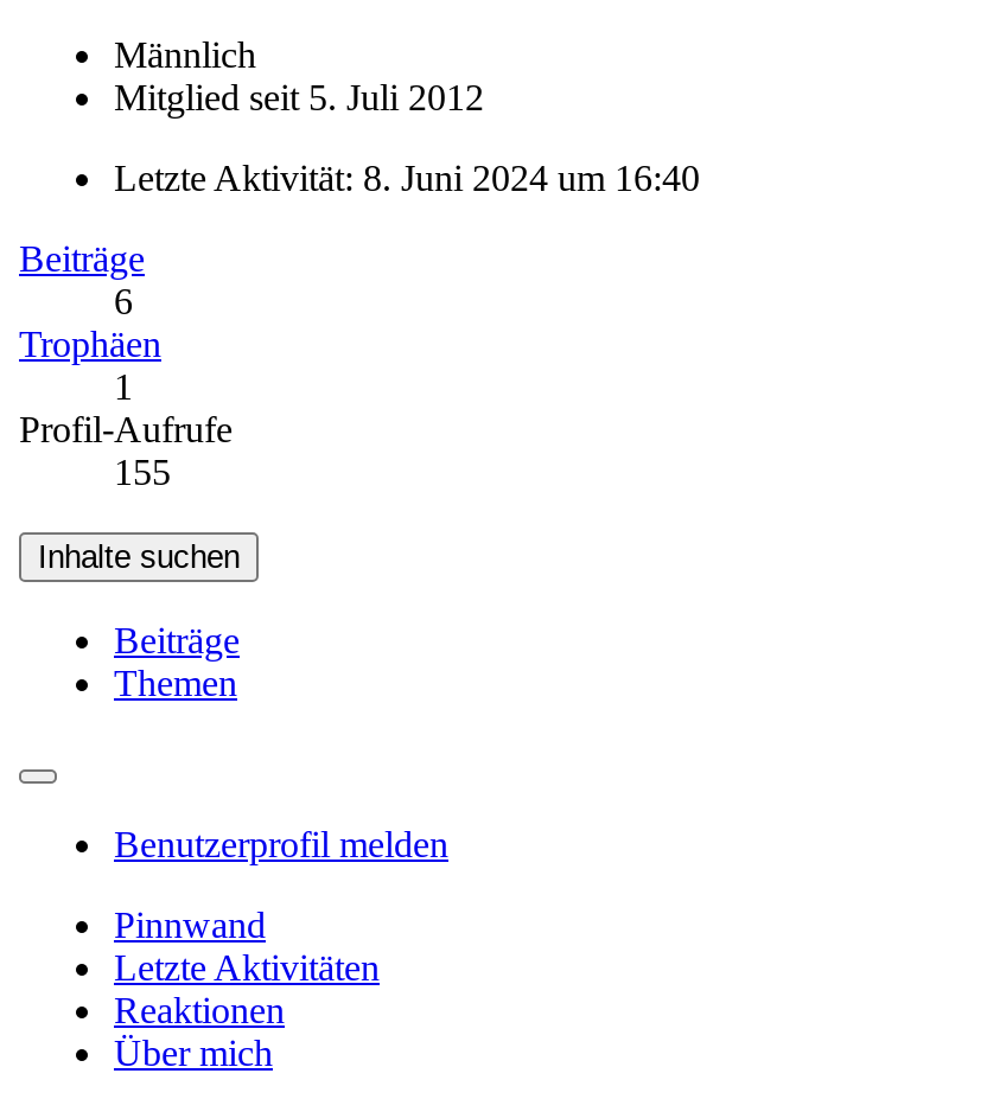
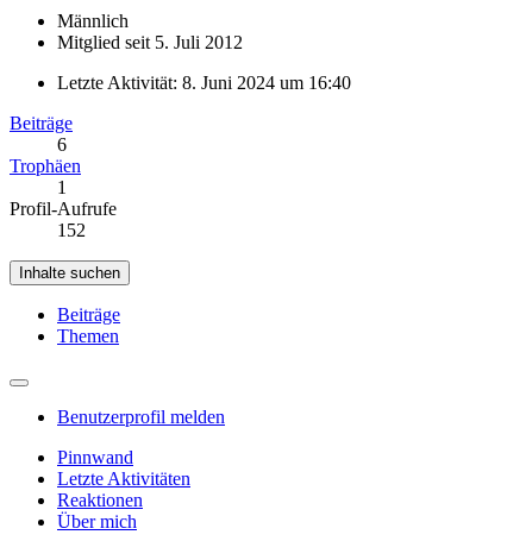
- 155
+ 152
